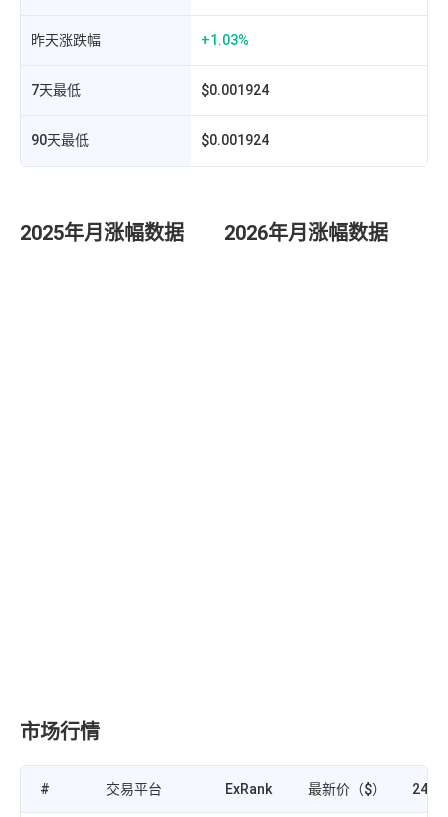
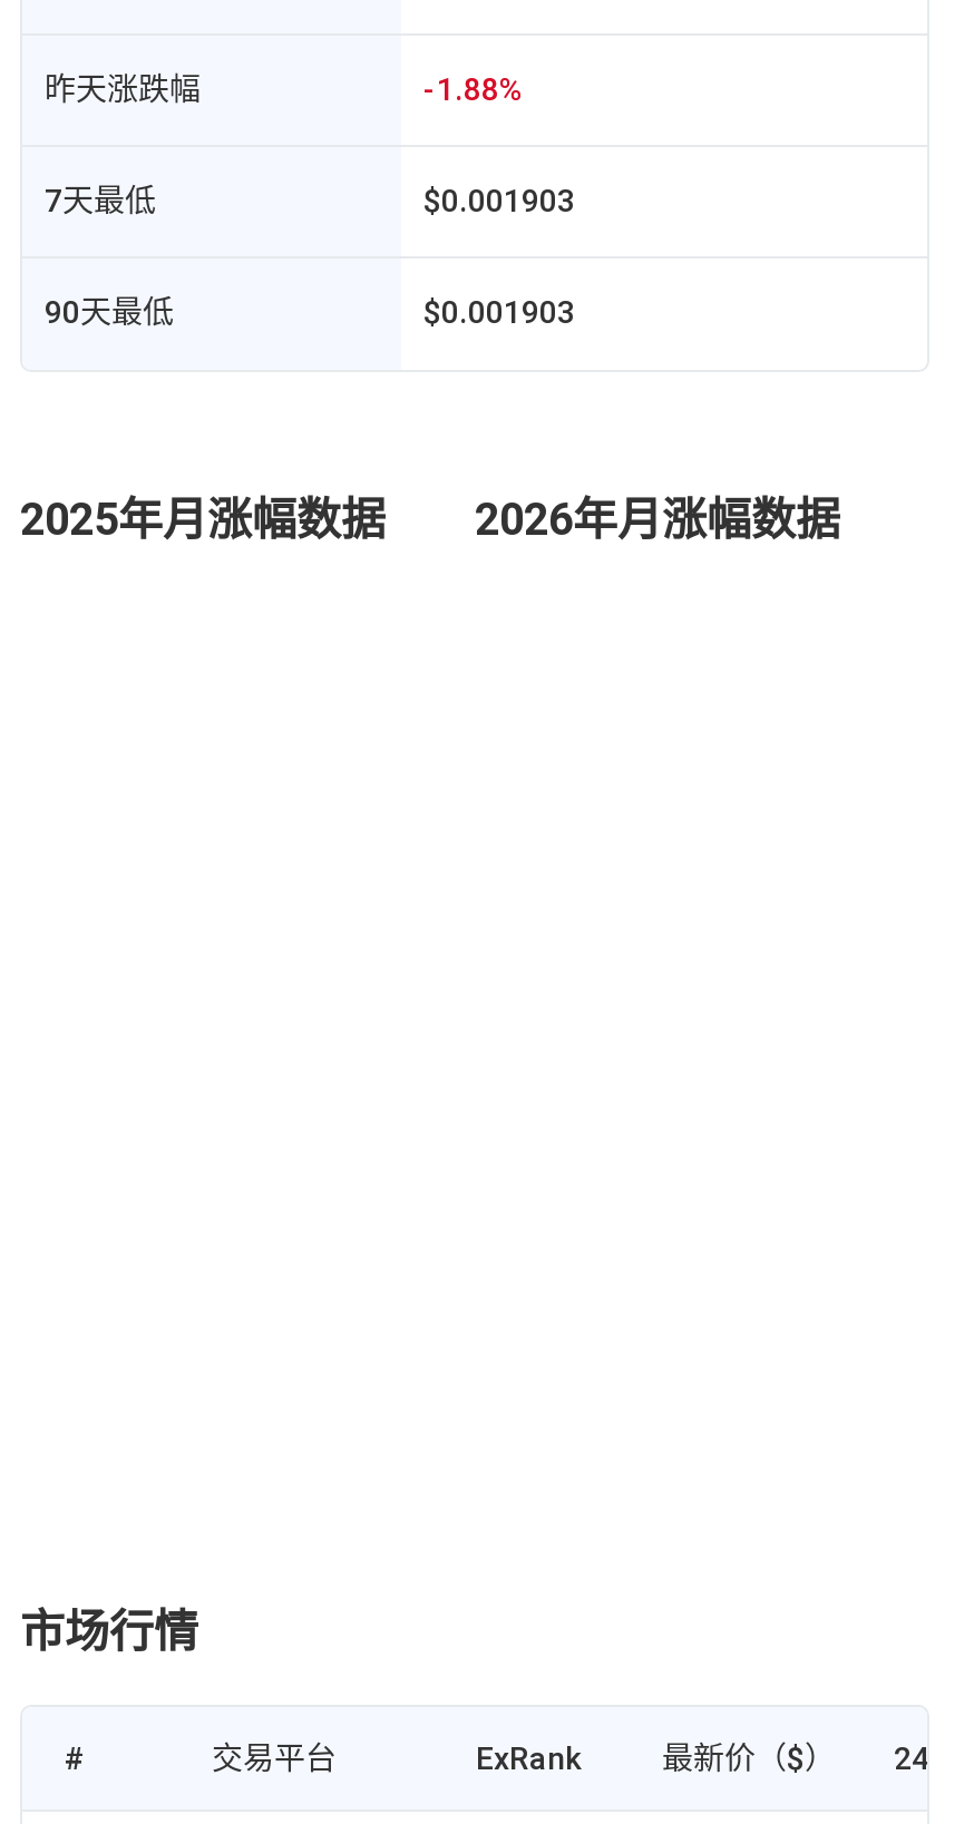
- +1.03%
+ -1.88%

- $0.001924
+ $0.001903

- $0.001924
+ $0.001903
